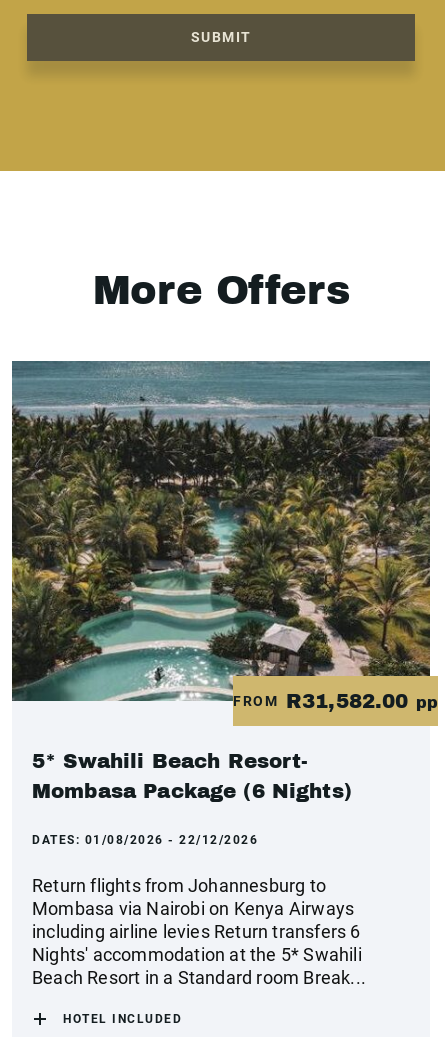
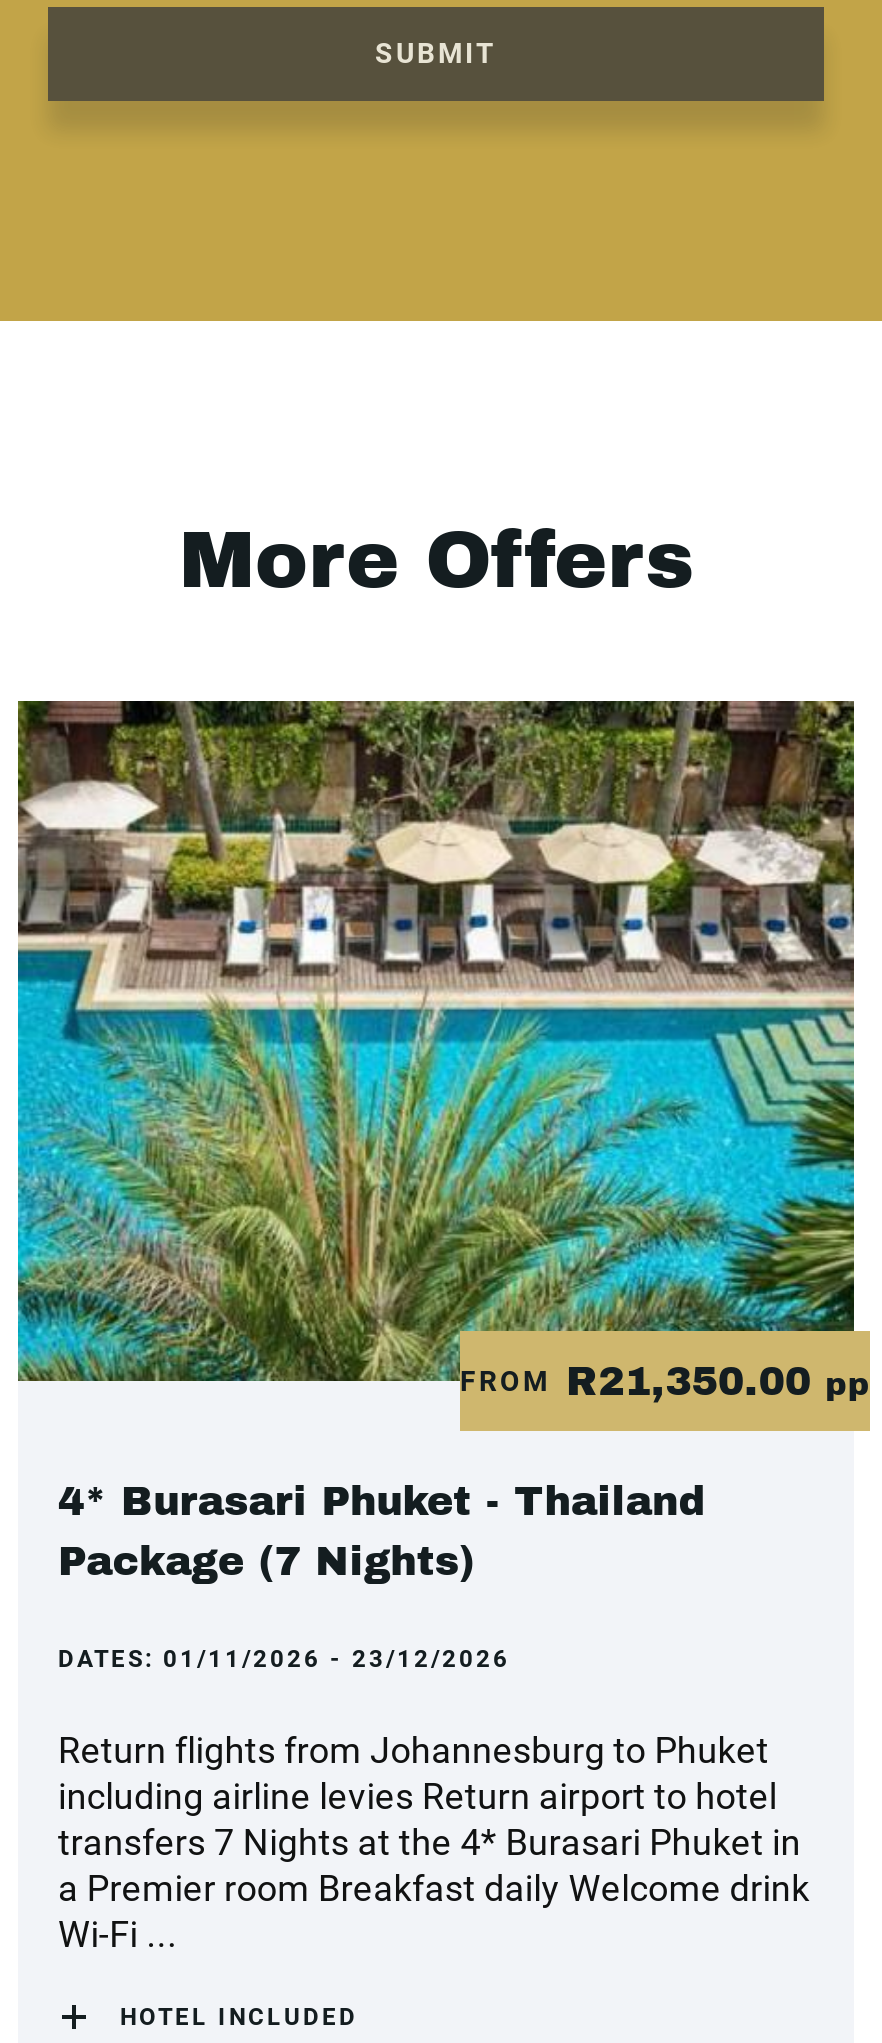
- [image]
- FROM R31,582.00 pp
+ [image]
+ FROM R21,350.00 pp

- 5* Swahili Beach Resort-
- Mombasa Package (6 Nights)
+ 4* Burasari Phuket - Thailand
+ Package (7 Nights)

- DATES: 01/08/2026 - 22/12/2026
+ DATES: 01/11/2026 - 23/12/2026

- Return flights from Johannesburg to
- Mombasa via Nairobi on Kenya Airways
- including airline levies Return transfers 6
- Nights' accommodation at the 5* Swahili
- Beach Resort in a Standard room Break...
+ Return flights from Johannesburg to Phuket
+ including airline levies Return airport to hotel
+ transfers 7 Nights at the 4* Burasari Phuket in
+ a Premier room Breakfast daily Welcome drink
+ Wi-Fi ...
